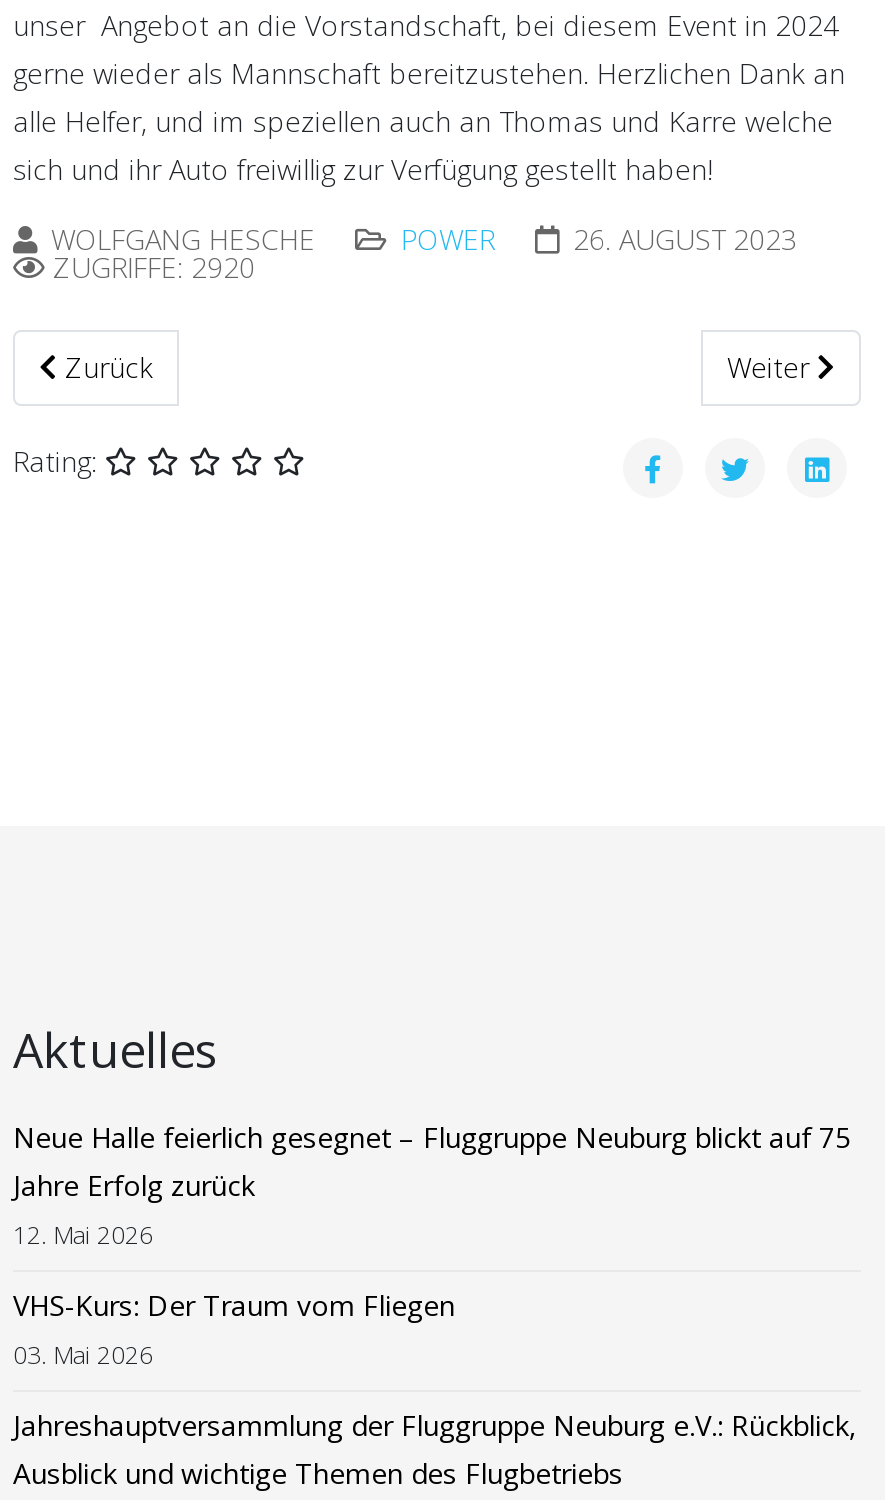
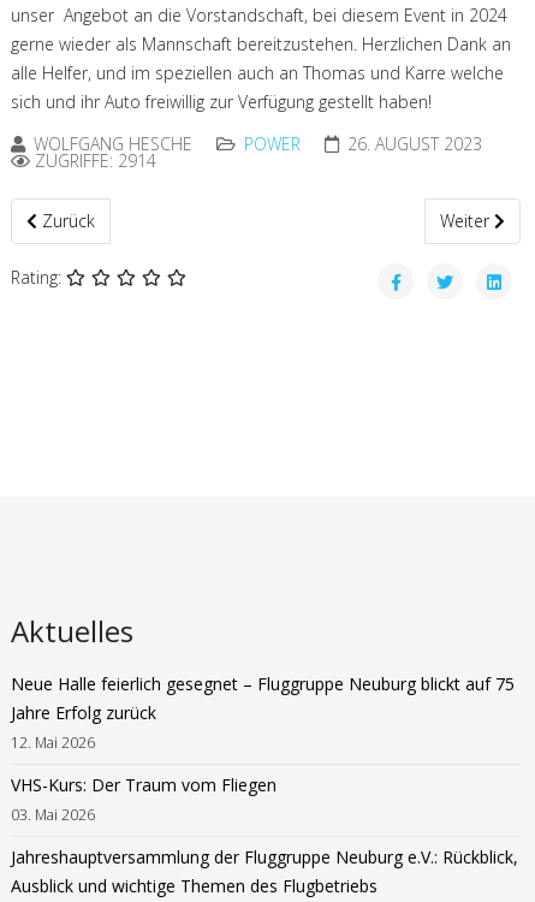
- ZUGRIFFE: 2920
+ ZUGRIFFE: 2914
